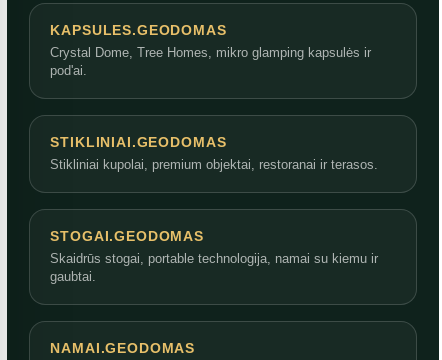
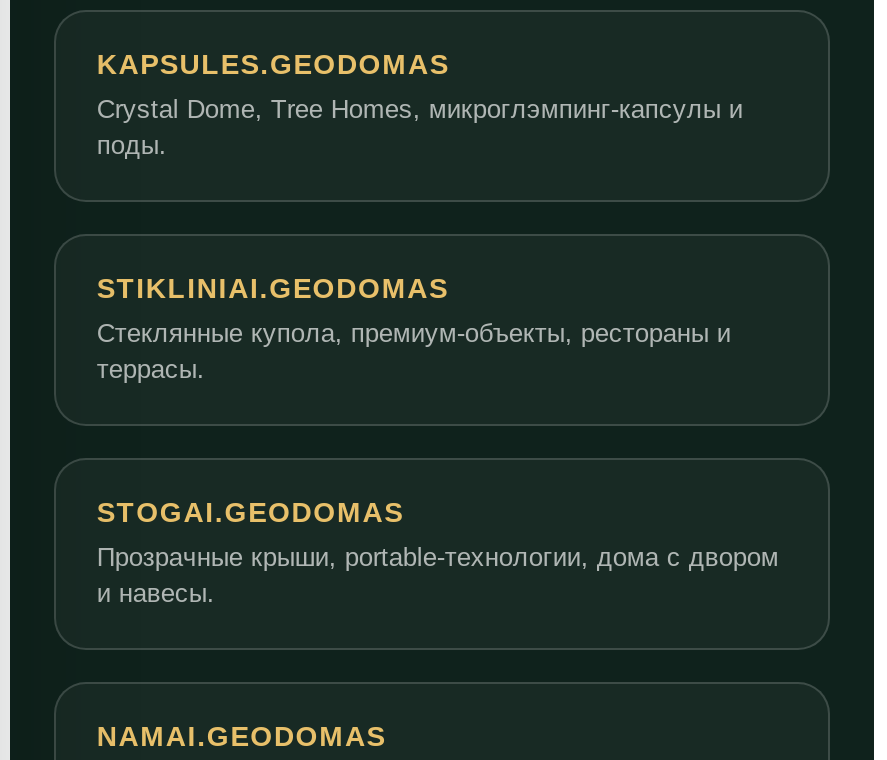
- Crystal Dome, Tree Homes, mikro glamping kapsulės ir
- pod'ai.
+ Crystal Dome, Tree Homes, микроглэмпинг-капсулы и
+ поды.

- Stikliniai kupolai, premium objektai, restoranai ir terasos.
+ Стеклянные купола, премиум-объекты, рестораны и
+ террасы.

- Skaidrūs stogai, portable technologija, namai su kiemu ir
- gaubtai.
+ Прозрачные крыши, portable-технологии, дома с двором
+ и навесы.
